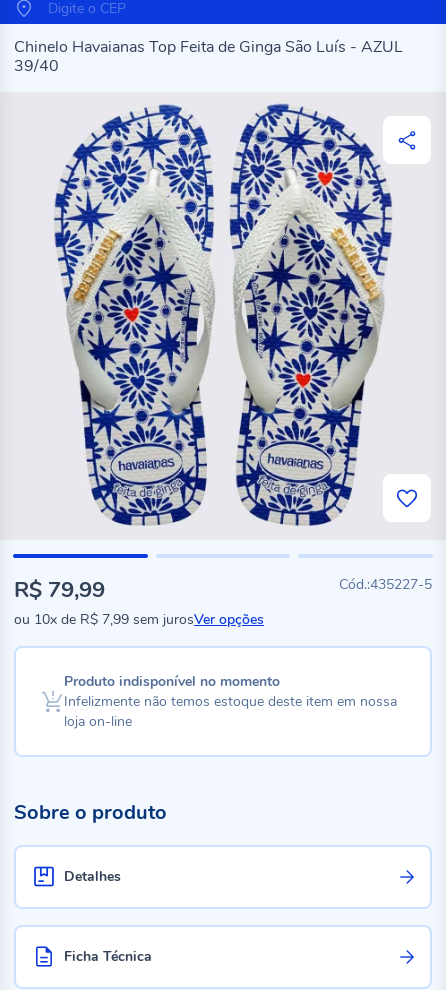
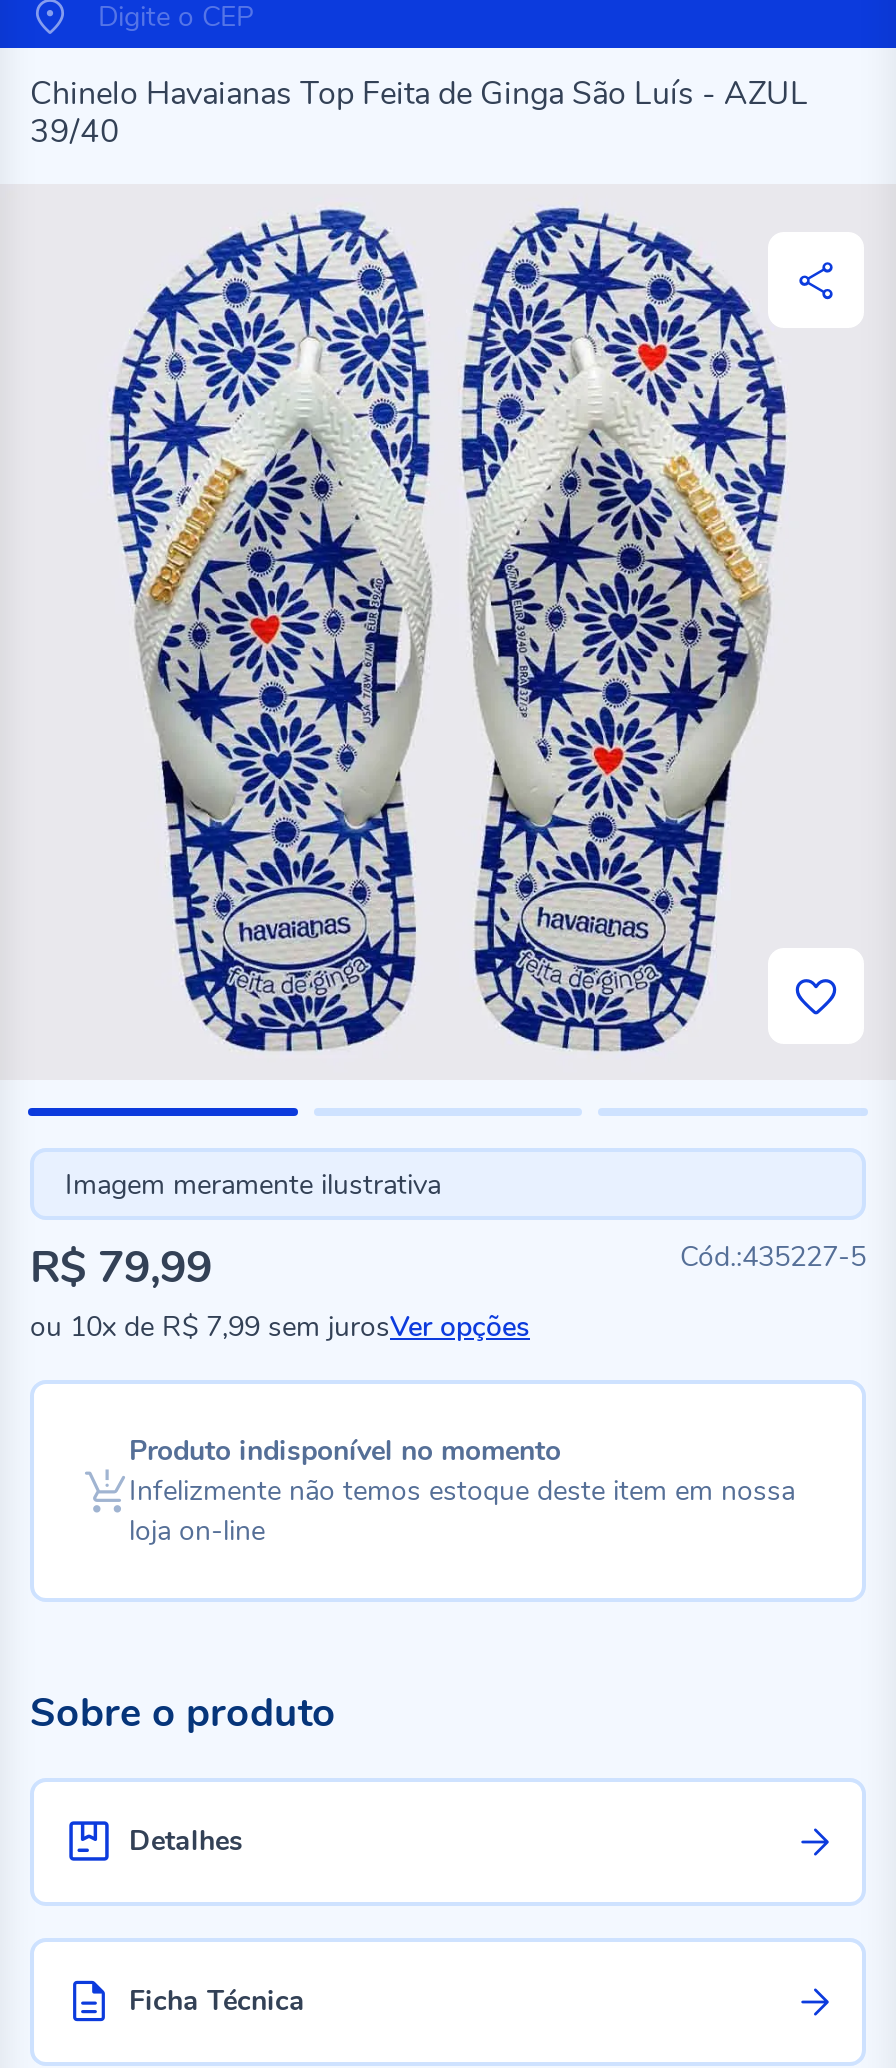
+ Imagem meramente ilustrativa
